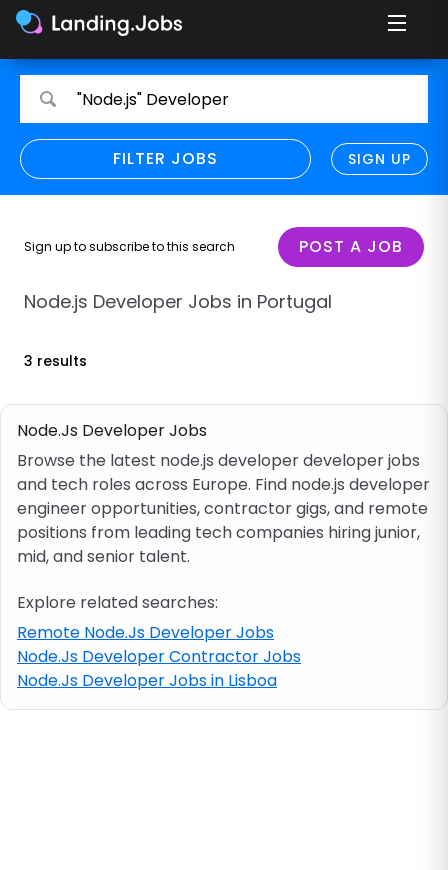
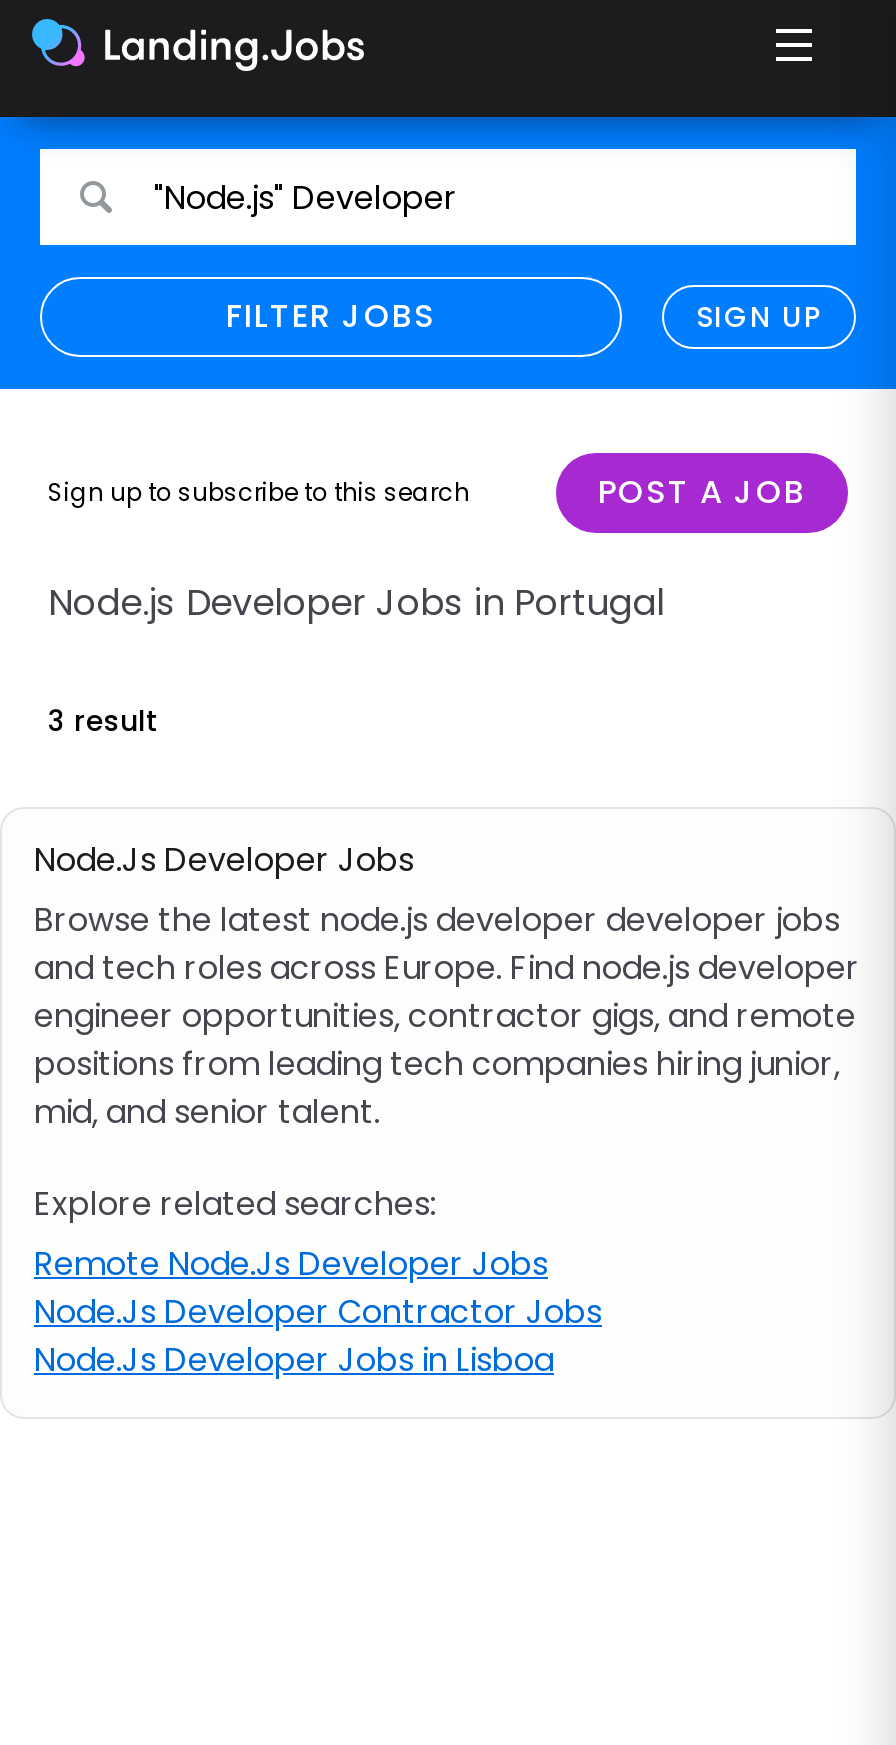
- 3 results
+ 3 result
